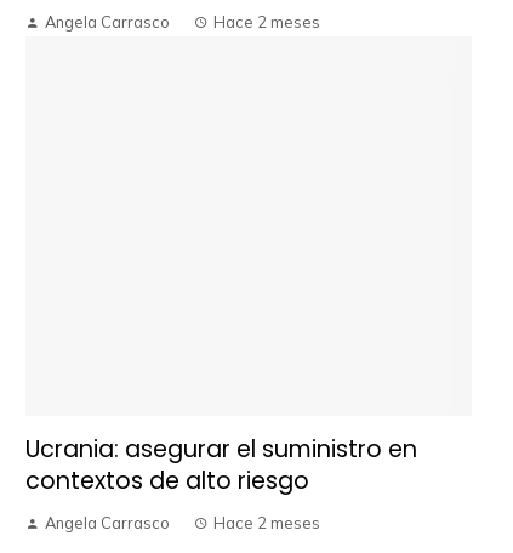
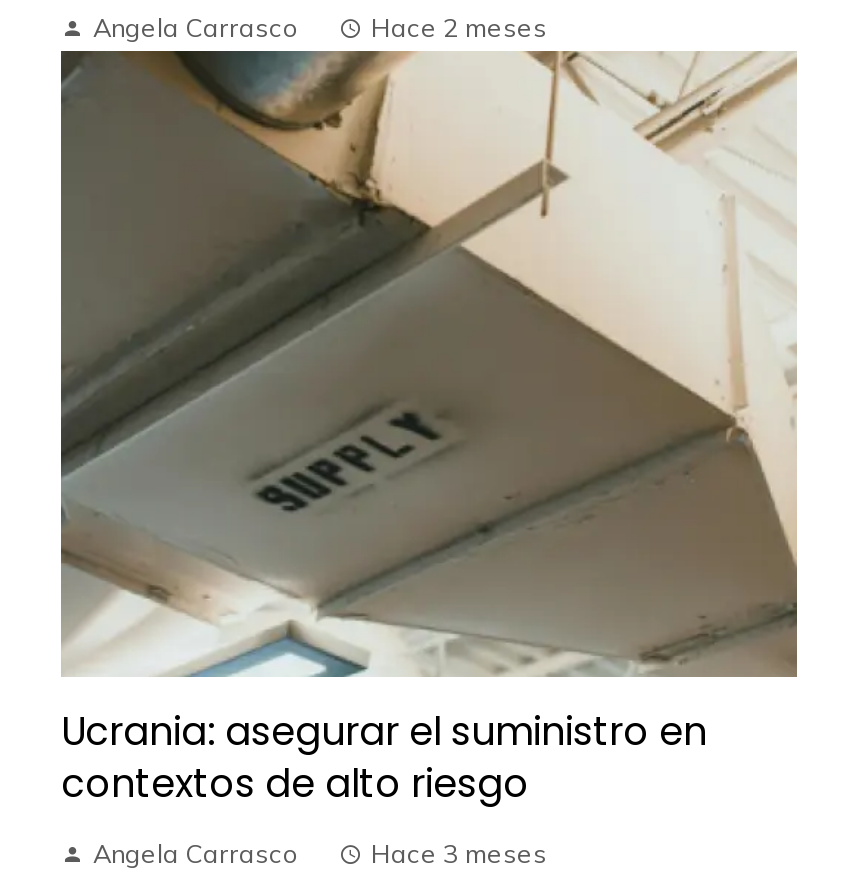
+ [image]

- Hace 2 meses
+ Hace 3 meses
